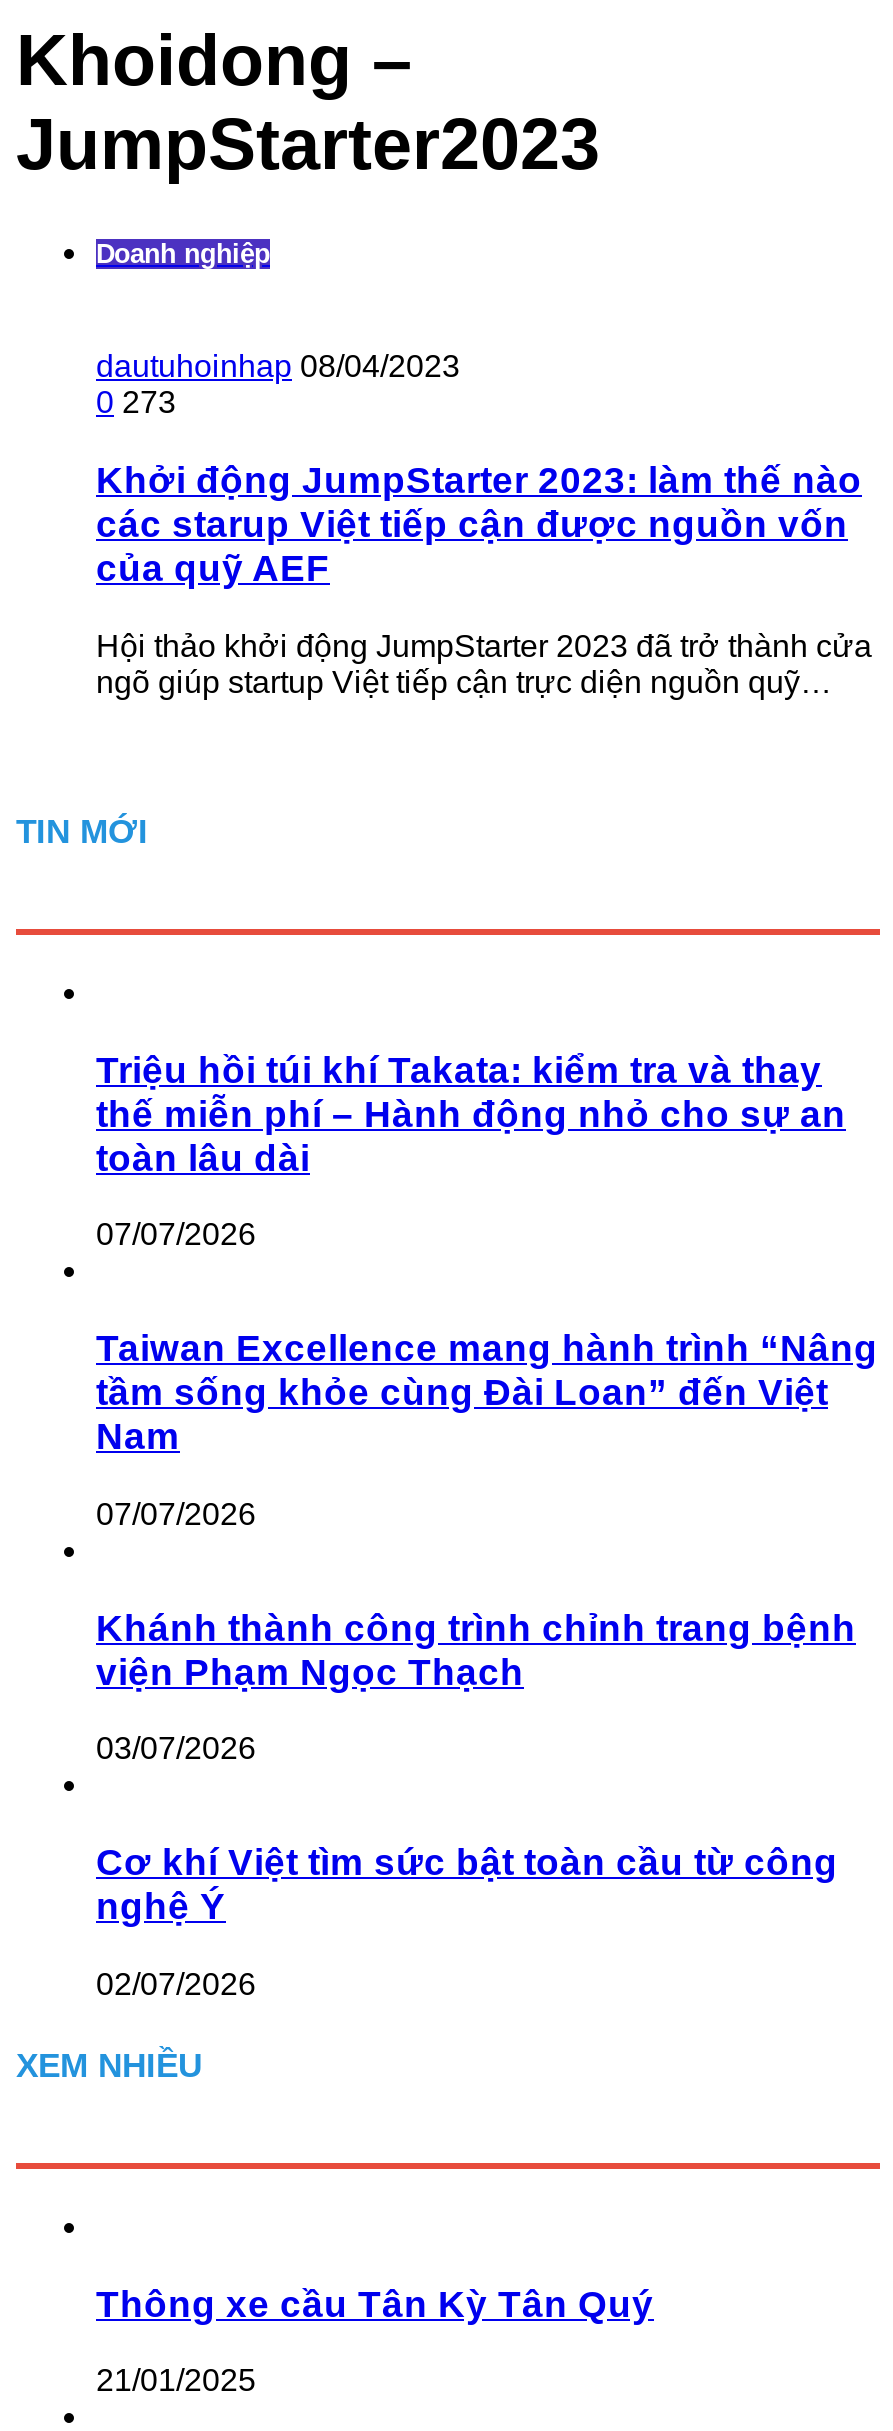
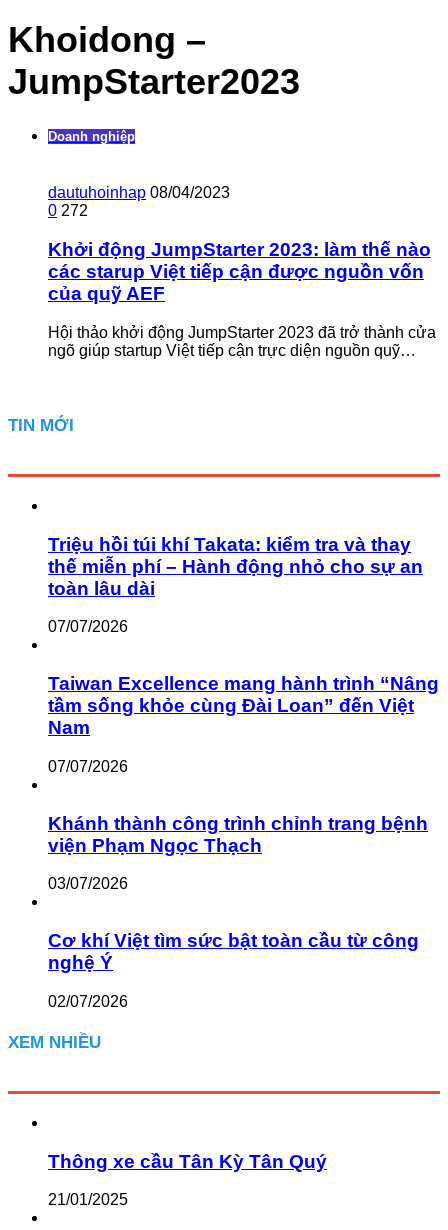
- 0 273
+ 0 272
